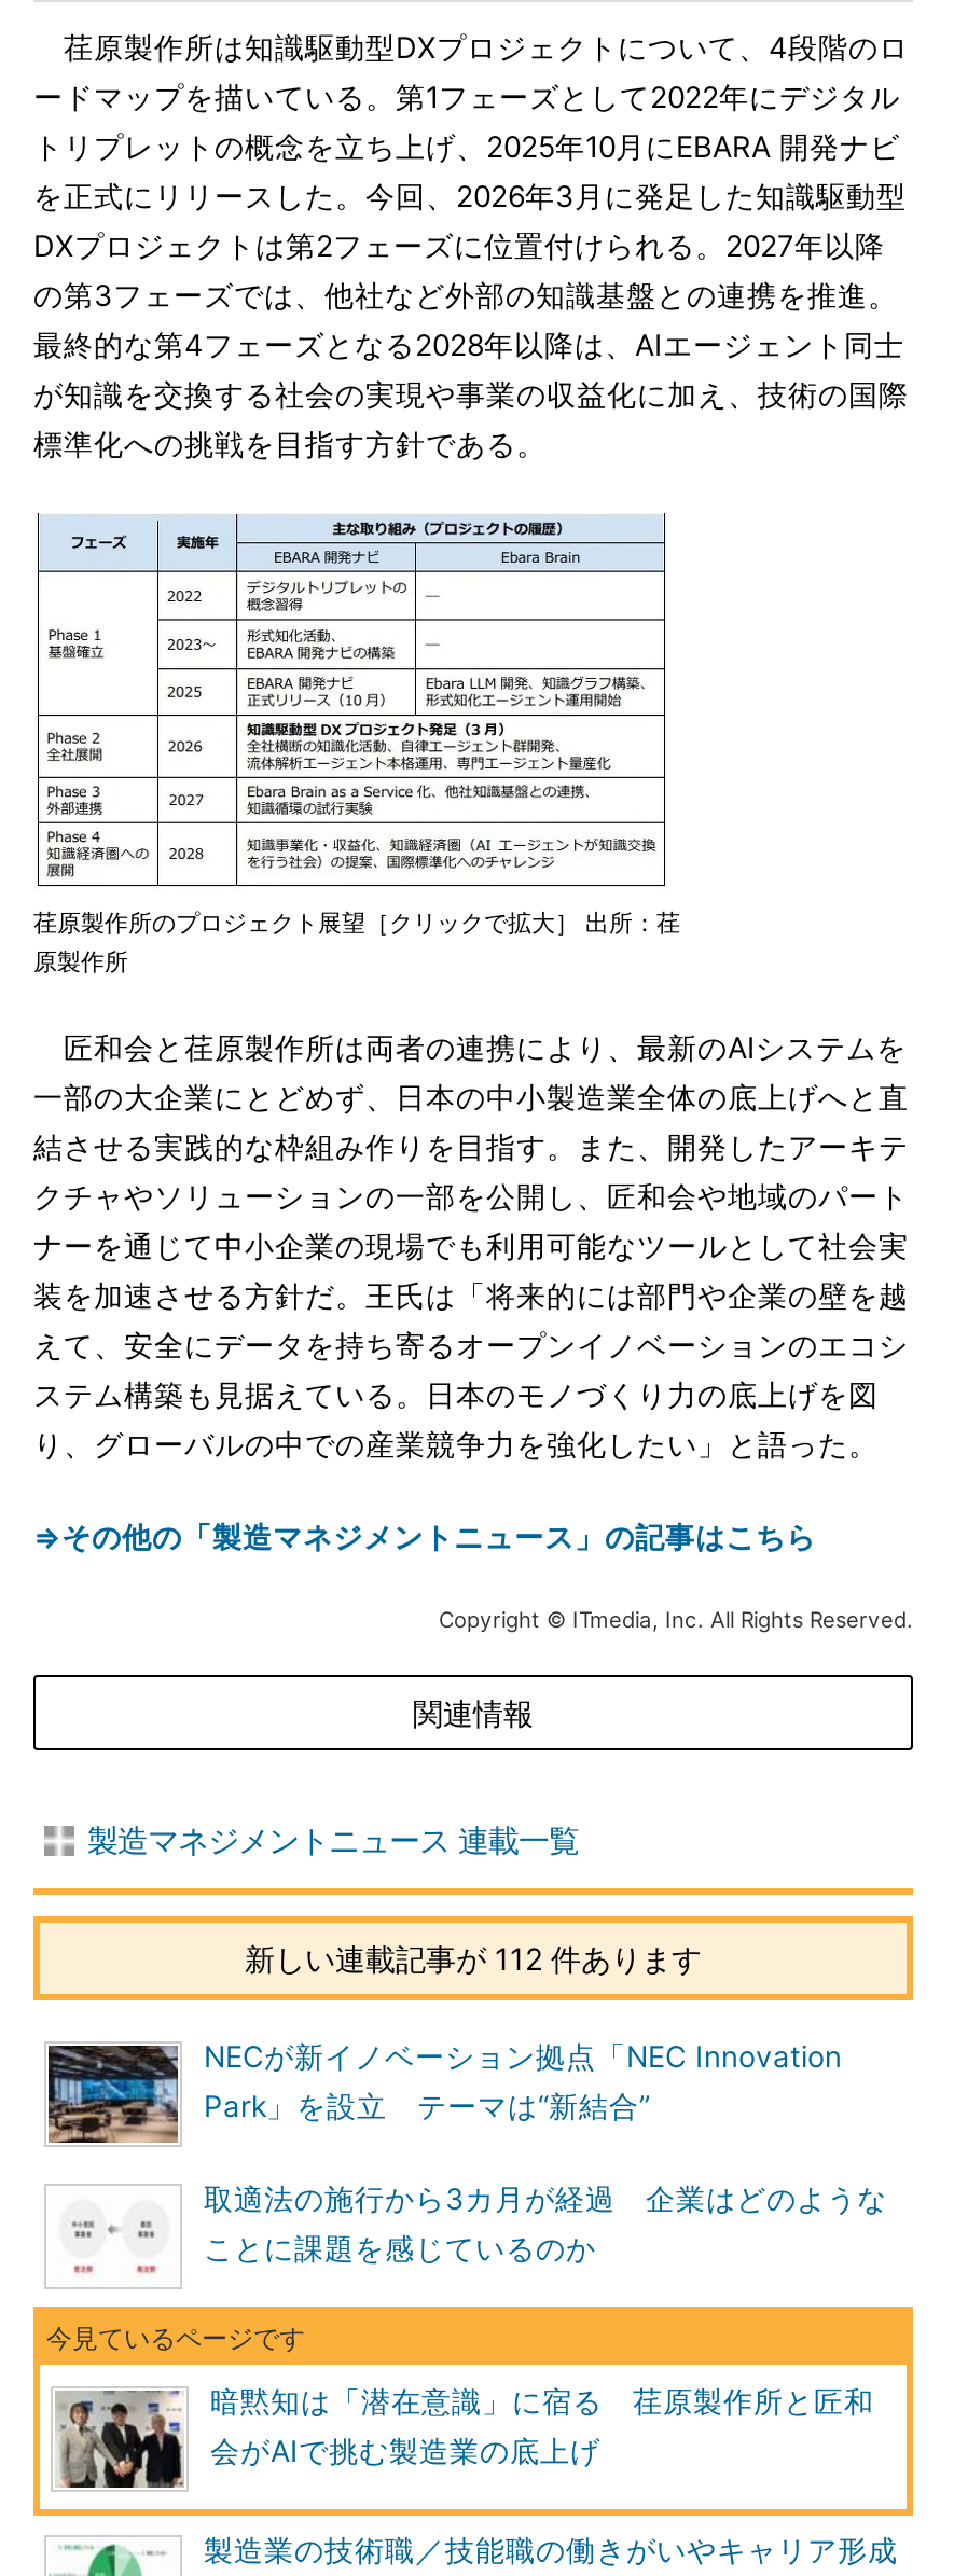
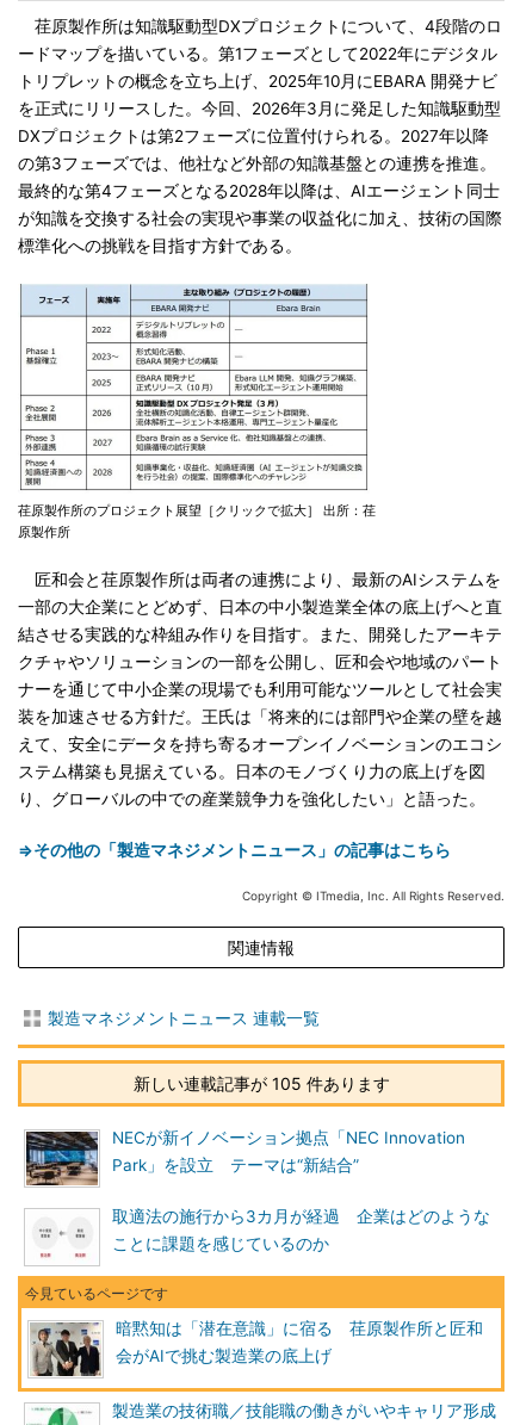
- 新しい連載記事が 112 件あります
+ 新しい連載記事が 105 件あります
